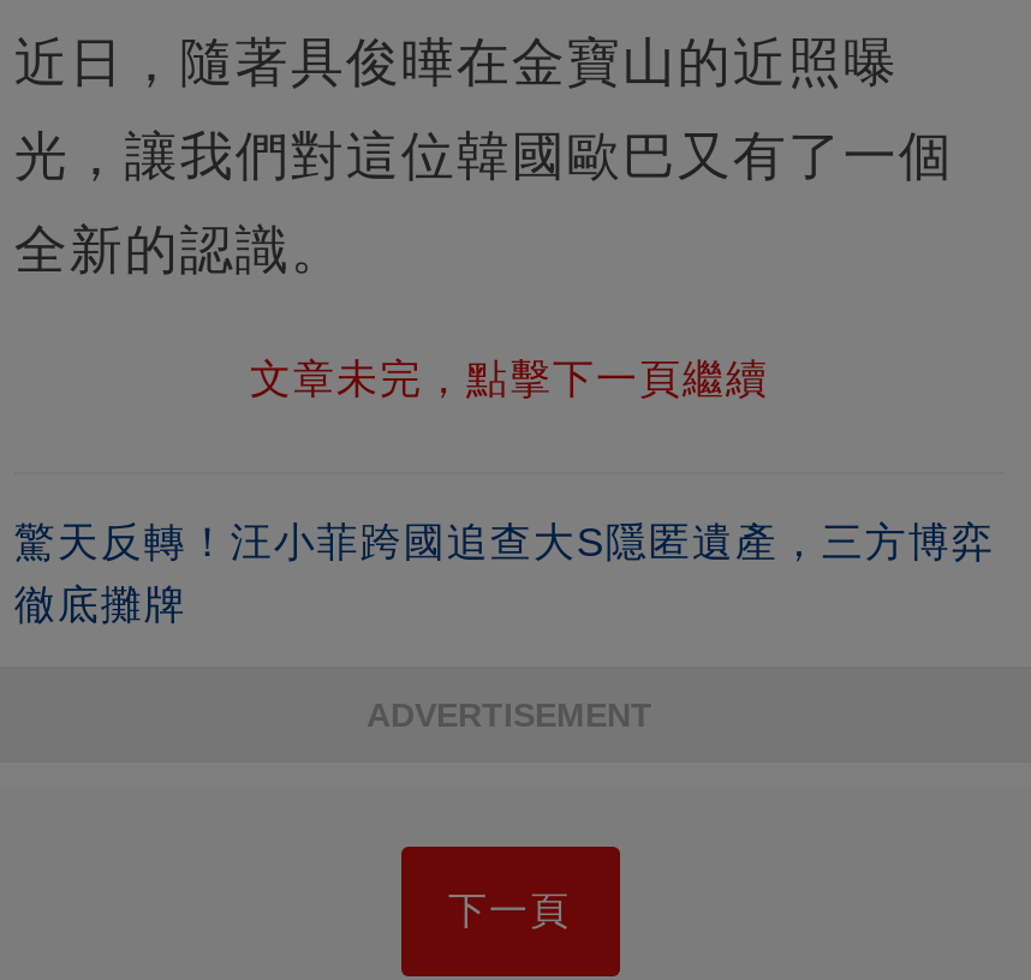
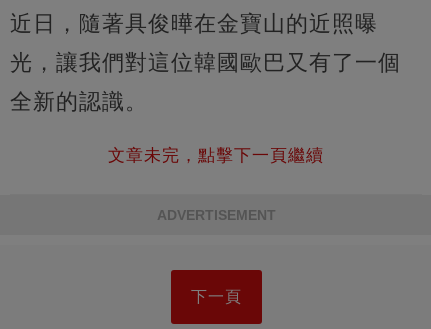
- 驚天反轉！汪小菲跨國追查大S隱匿遺產，三方博弈
- 徹底攤牌
